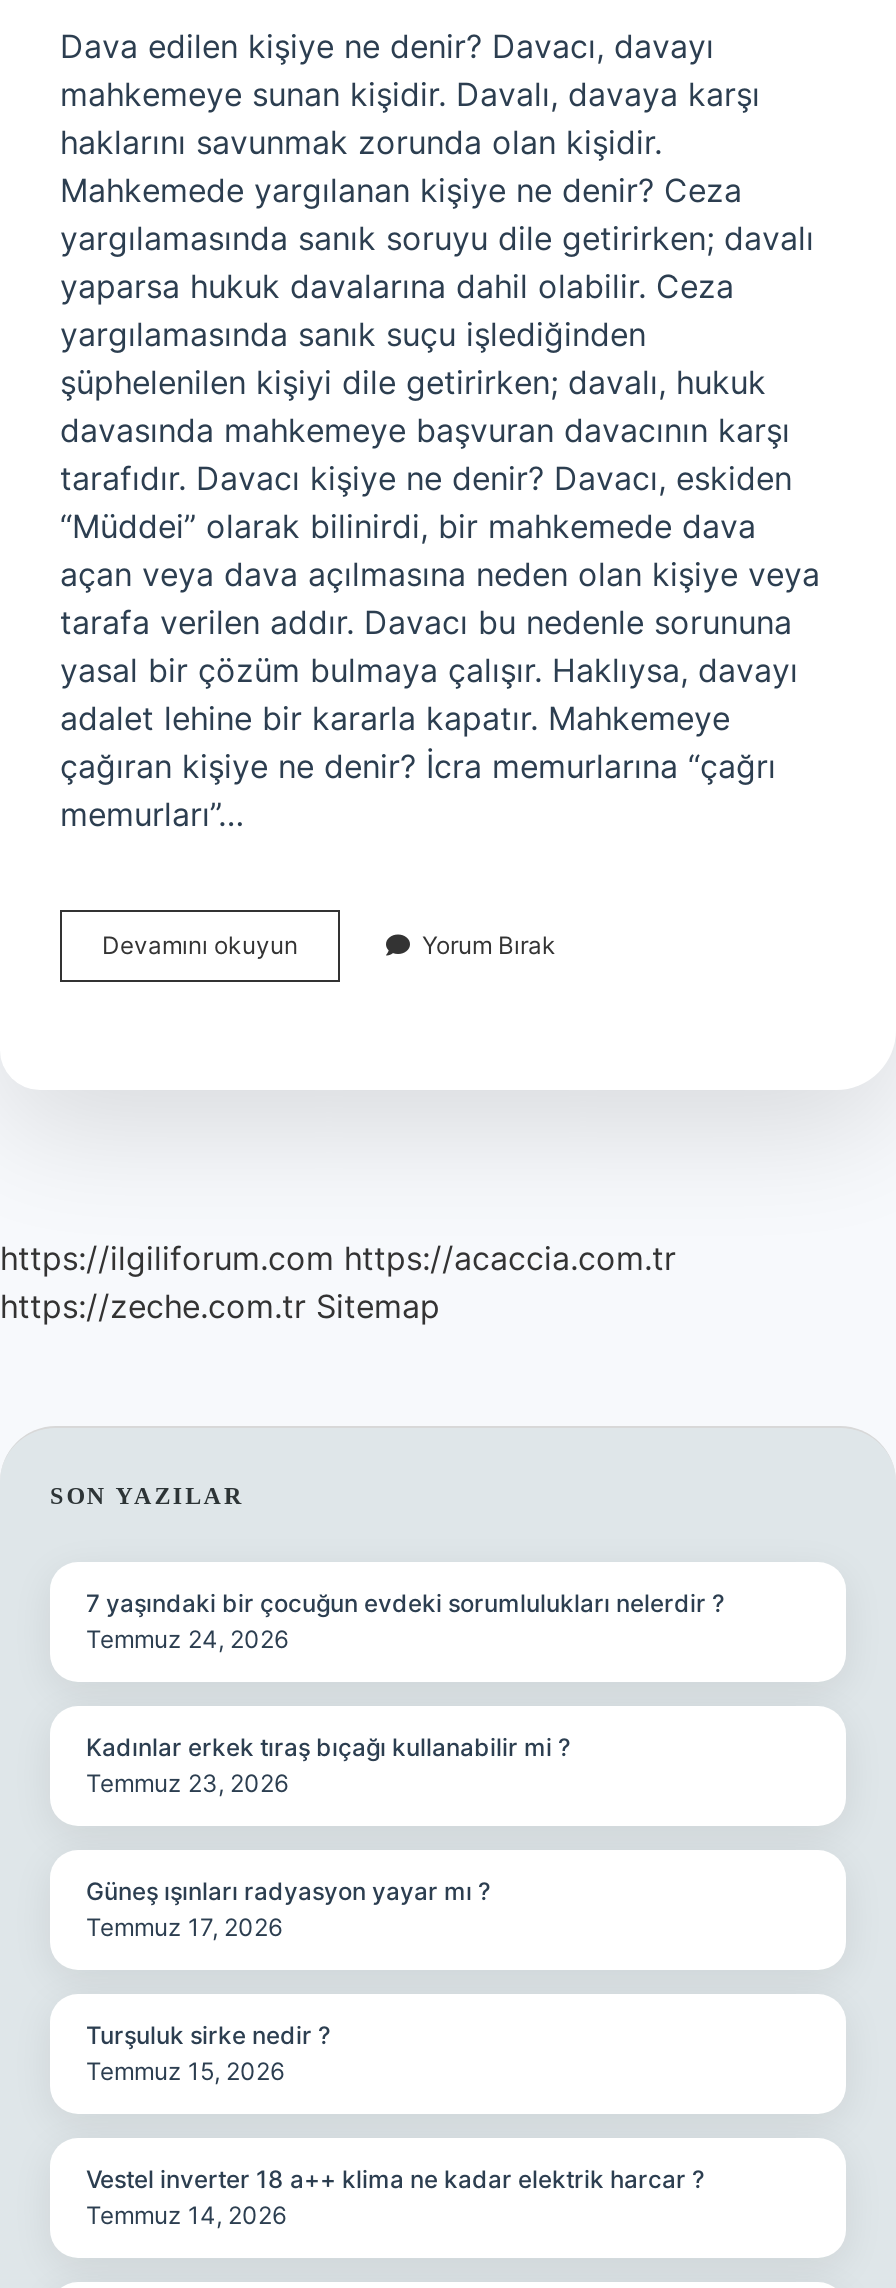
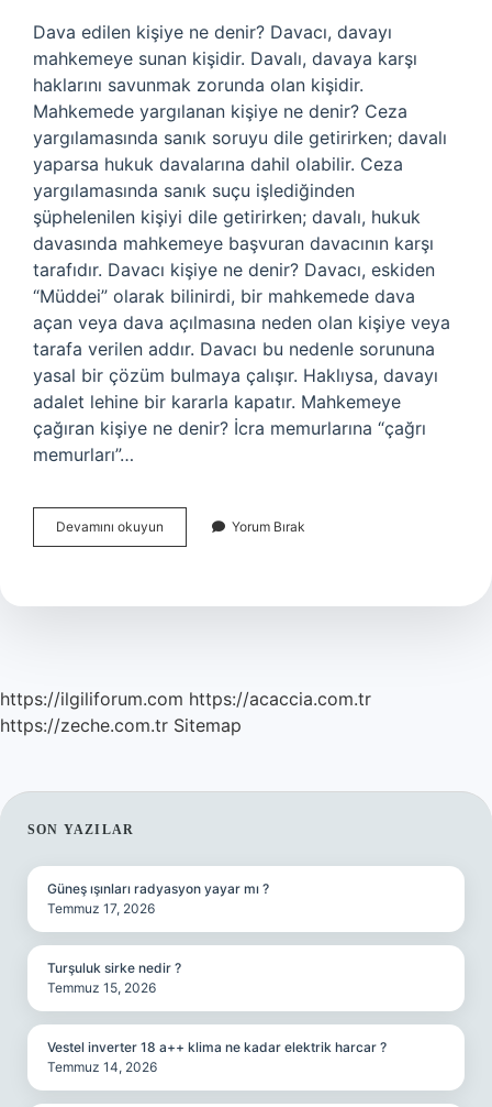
- 7 yaşındaki bir çocuğun evdeki sorumlulukları nelerdir ?
- Temmuz 24, 2026

- Kadınlar erkek tıraş bıçağı kullanabilir mi ?
- Temmuz 23, 2026
